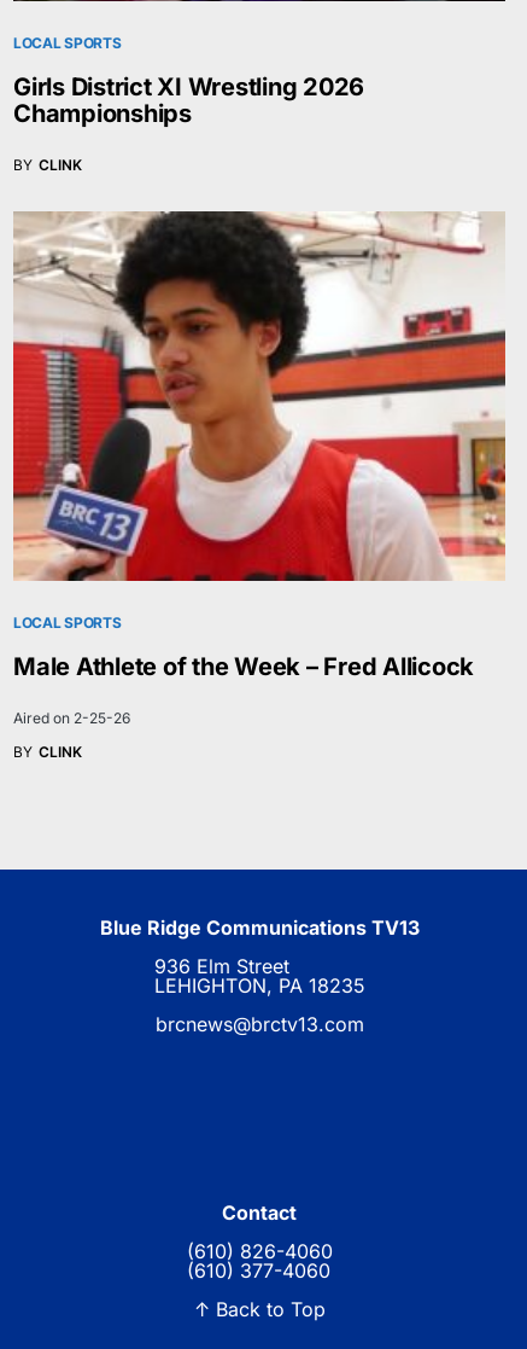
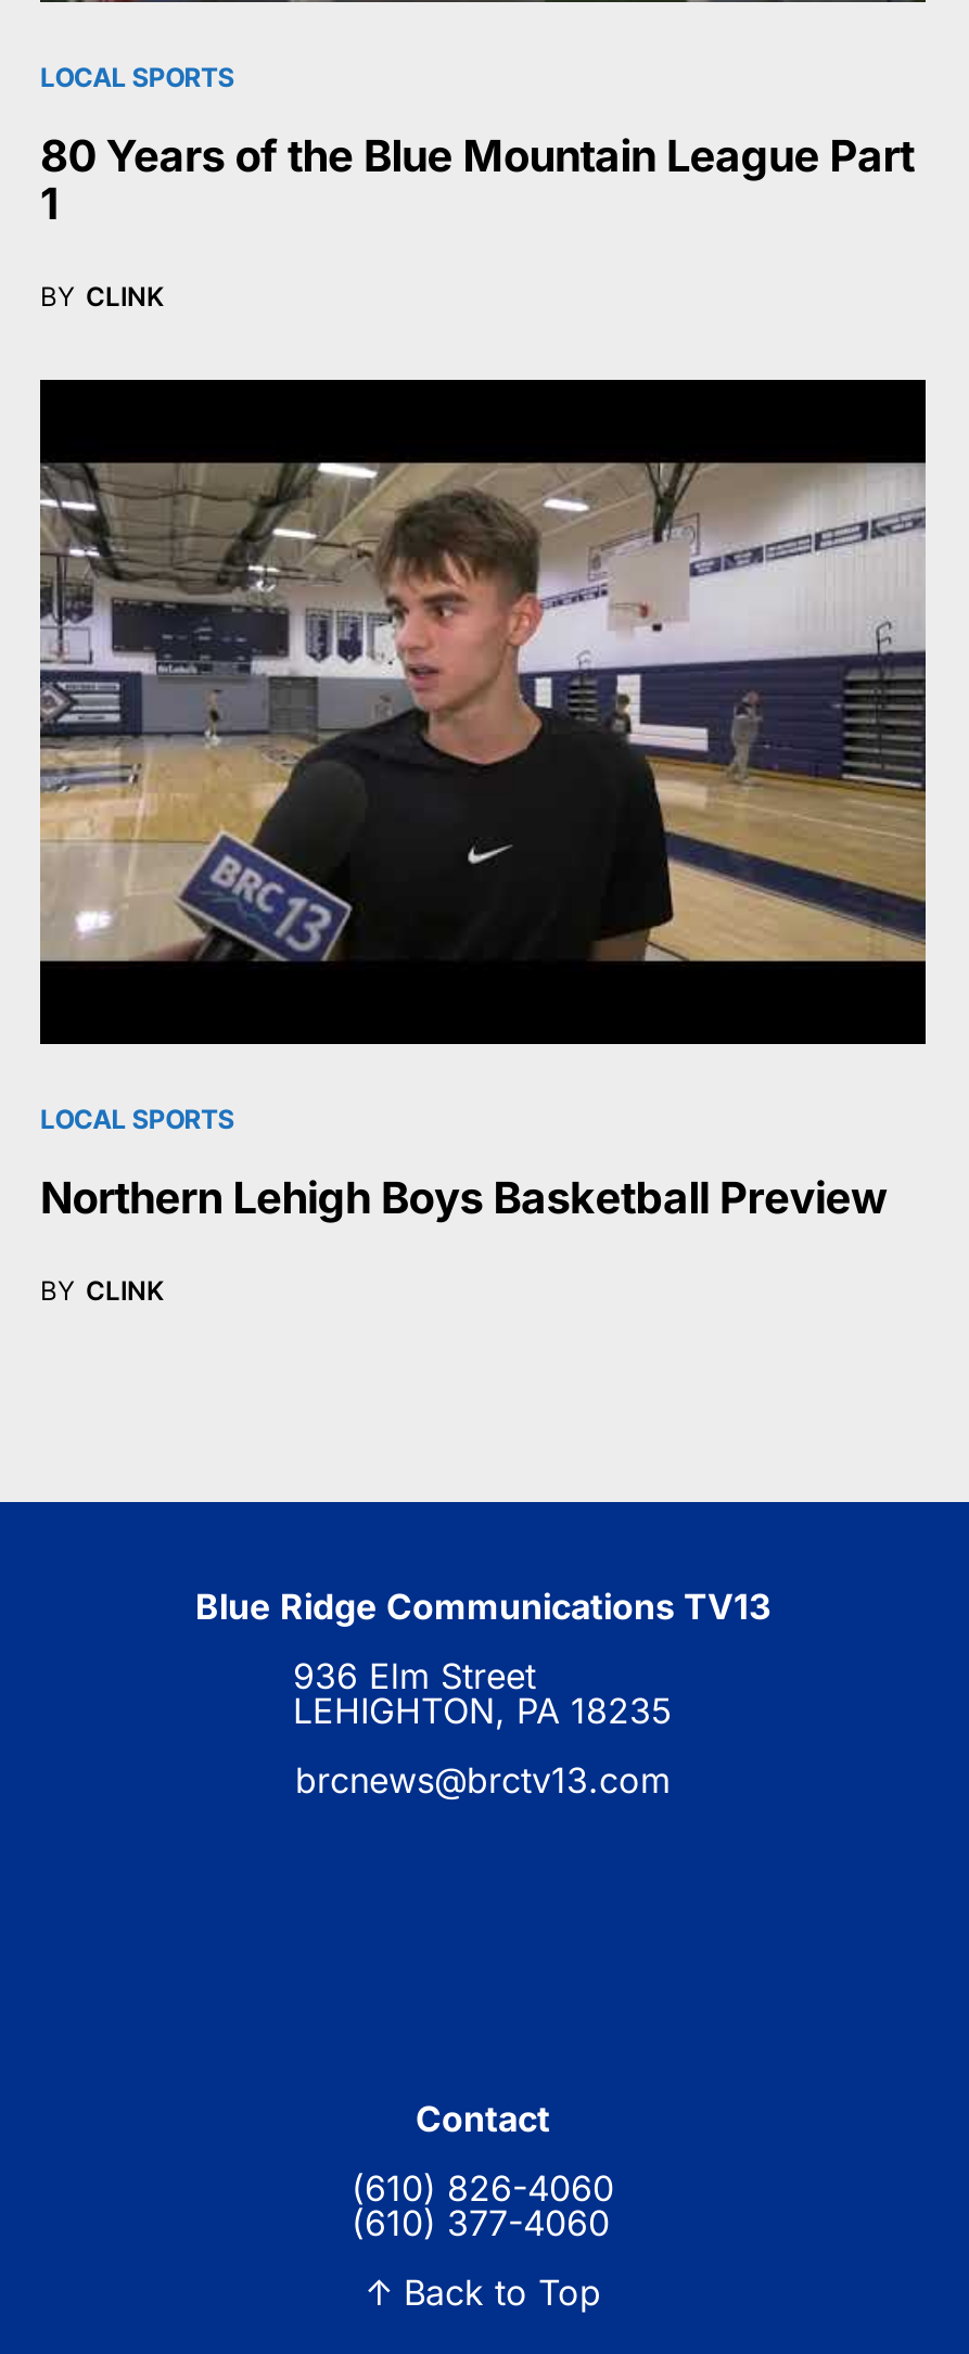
- Girls District XI Wrestling 2026
- Championships
+ 80 Years of the Blue Mountain League Part
+ 1

- [image]
+ [image]

- Male Athlete of the Week – Fred Allicock
- Aired on 2-25-26
+ Northern Lehigh Boys Basketball Preview
